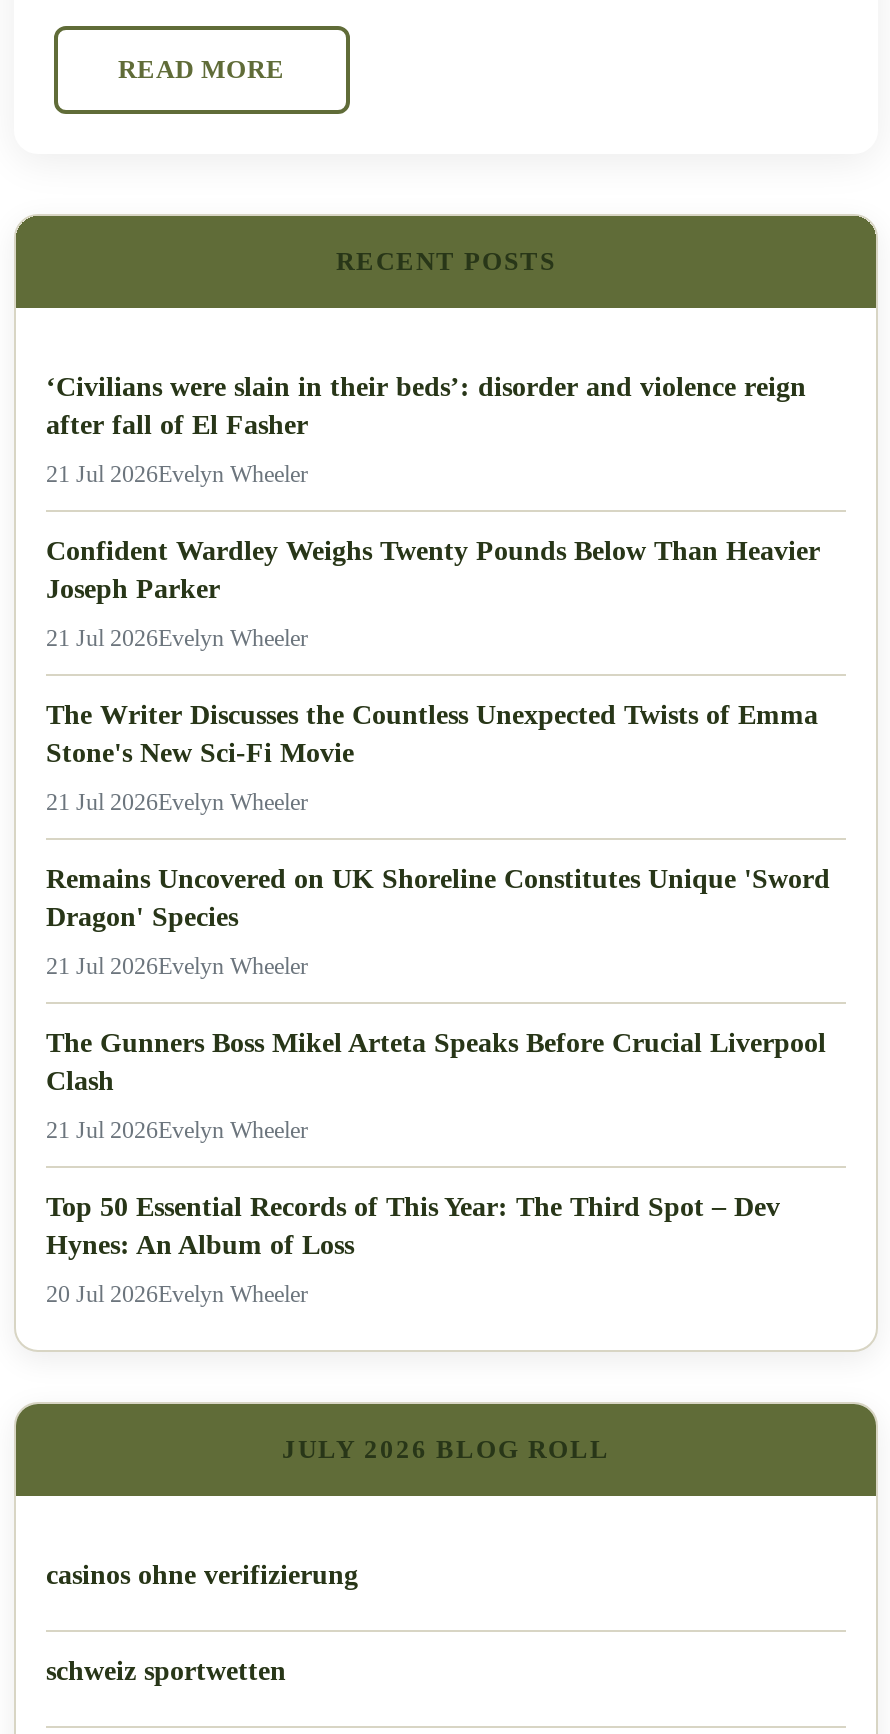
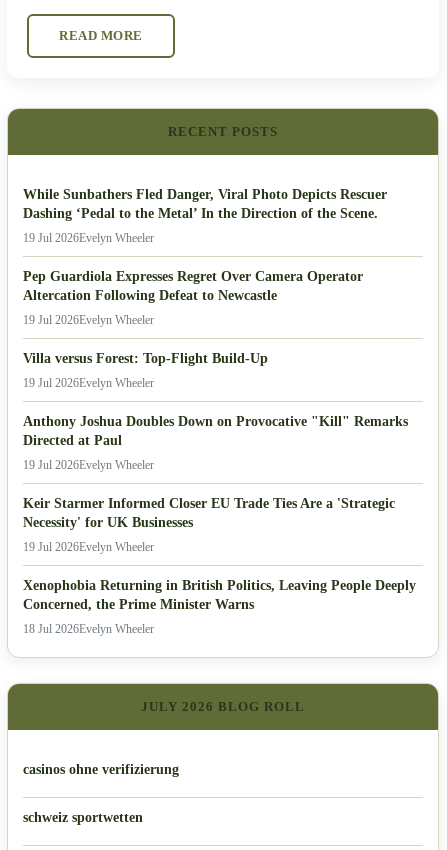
- ‘Civilians were slain in their beds’: disorder and violence reign
- after fall of El Fasher
+ While Sunbathers Fled Danger, Viral Photo Depicts Rescuer
+ Dashing ‘Pedal to the Metal’ In the Direction of the Scene.

- 21 Jul 2026Evelyn Wheeler
+ 19 Jul 2026Evelyn Wheeler

- Confident Wardley Weighs Twenty Pounds Below Than Heavier
- Joseph Parker
+ Pep Guardiola Expresses Regret Over Camera Operator
+ Altercation Following Defeat to Newcastle

- 21 Jul 2026Evelyn Wheeler
+ 19 Jul 2026Evelyn Wheeler

- The Writer Discusses the Countless Unexpected Twists of Emma
- Stone's New Sci-Fi Movie
+ Villa versus Forest: Top-Flight Build-Up

- 21 Jul 2026Evelyn Wheeler
+ 19 Jul 2026Evelyn Wheeler

- Remains Uncovered on UK Shoreline Constitutes Unique 'Sword
- Dragon' Species
+ Anthony Joshua Doubles Down on Provocative "Kill" Remarks
+ Directed at Paul

- 21 Jul 2026Evelyn Wheeler
+ 19 Jul 2026Evelyn Wheeler

- The Gunners Boss Mikel Arteta Speaks Before Crucial Liverpool
- Clash
+ Keir Starmer Informed Closer EU Trade Ties Are a 'Strategic
+ Necessity' for UK Businesses

- 21 Jul 2026Evelyn Wheeler
+ 19 Jul 2026Evelyn Wheeler

- Top 50 Essential Records of This Year: The Third Spot – Dev
- Hynes: An Album of Loss
+ Xenophobia Returning in British Politics, Leaving People Deeply
+ Concerned, the Prime Minister Warns

- 20 Jul 2026Evelyn Wheeler
+ 18 Jul 2026Evelyn Wheeler
